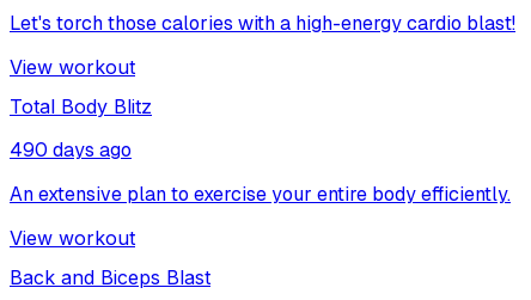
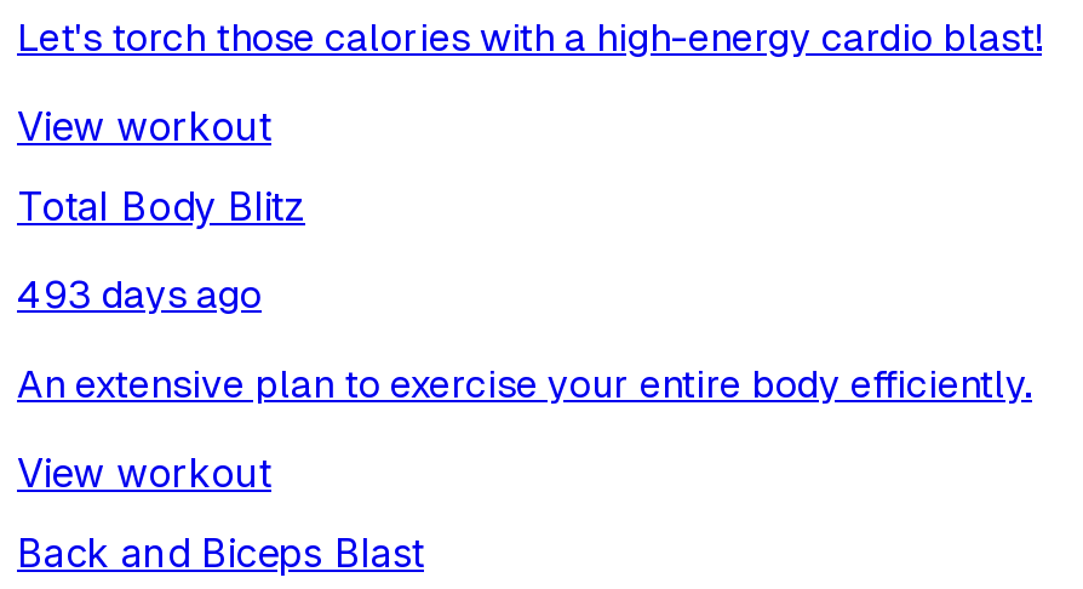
- 490 days ago
+ 493 days ago
